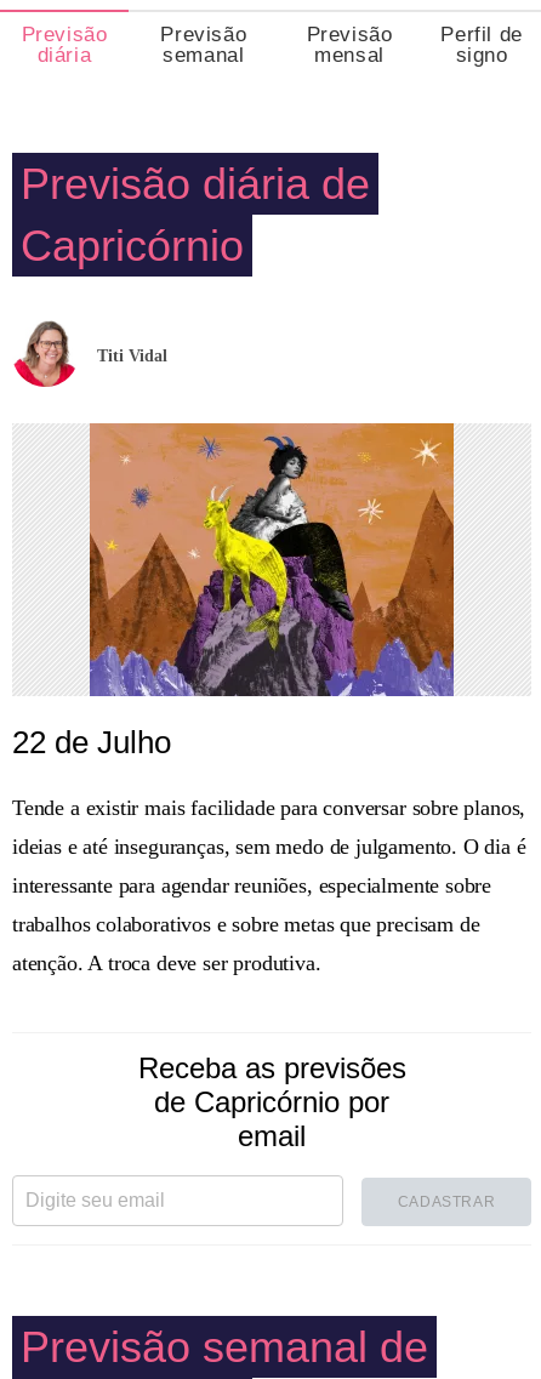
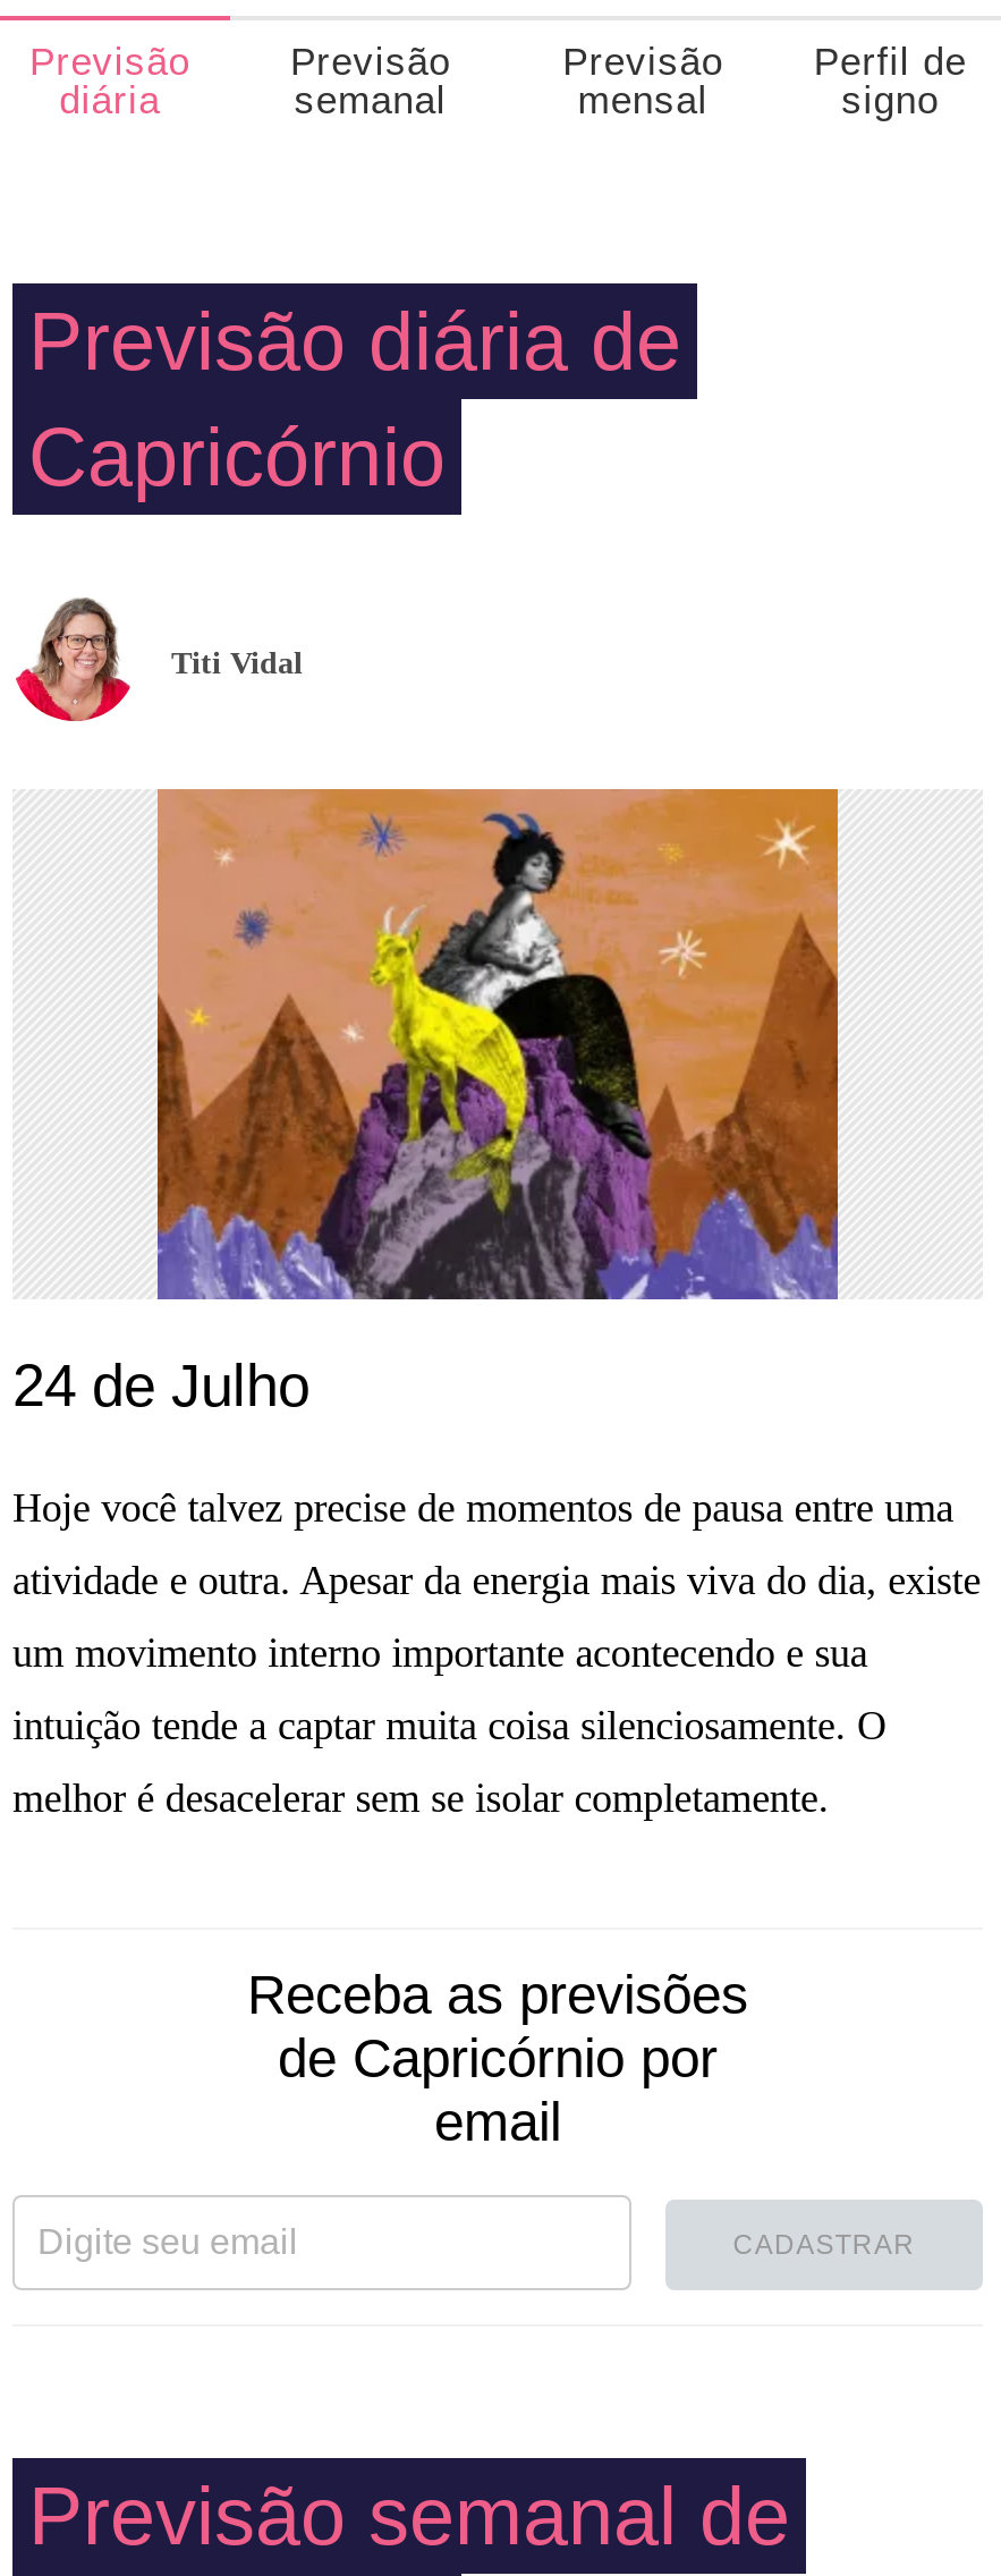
- 22 de Julho
+ 24 de Julho

- Tende a existir mais facilidade para conversar sobre planos,
+ Hoje você talvez precise de momentos de pausa entre uma

- ideias e até inseguranças, sem medo de julgamento. O dia é
+ atividade e outra. Apesar da energia mais viva do dia, existe

- interessante para agendar reuniões, especialmente sobre
+ um movimento interno importante acontecendo e sua

- trabalhos colaborativos e sobre metas que precisam de
+ intuição tende a captar muita coisa silenciosamente. O

- atenção. A troca deve ser produtiva.
+ melhor é desacelerar sem se isolar completamente.
